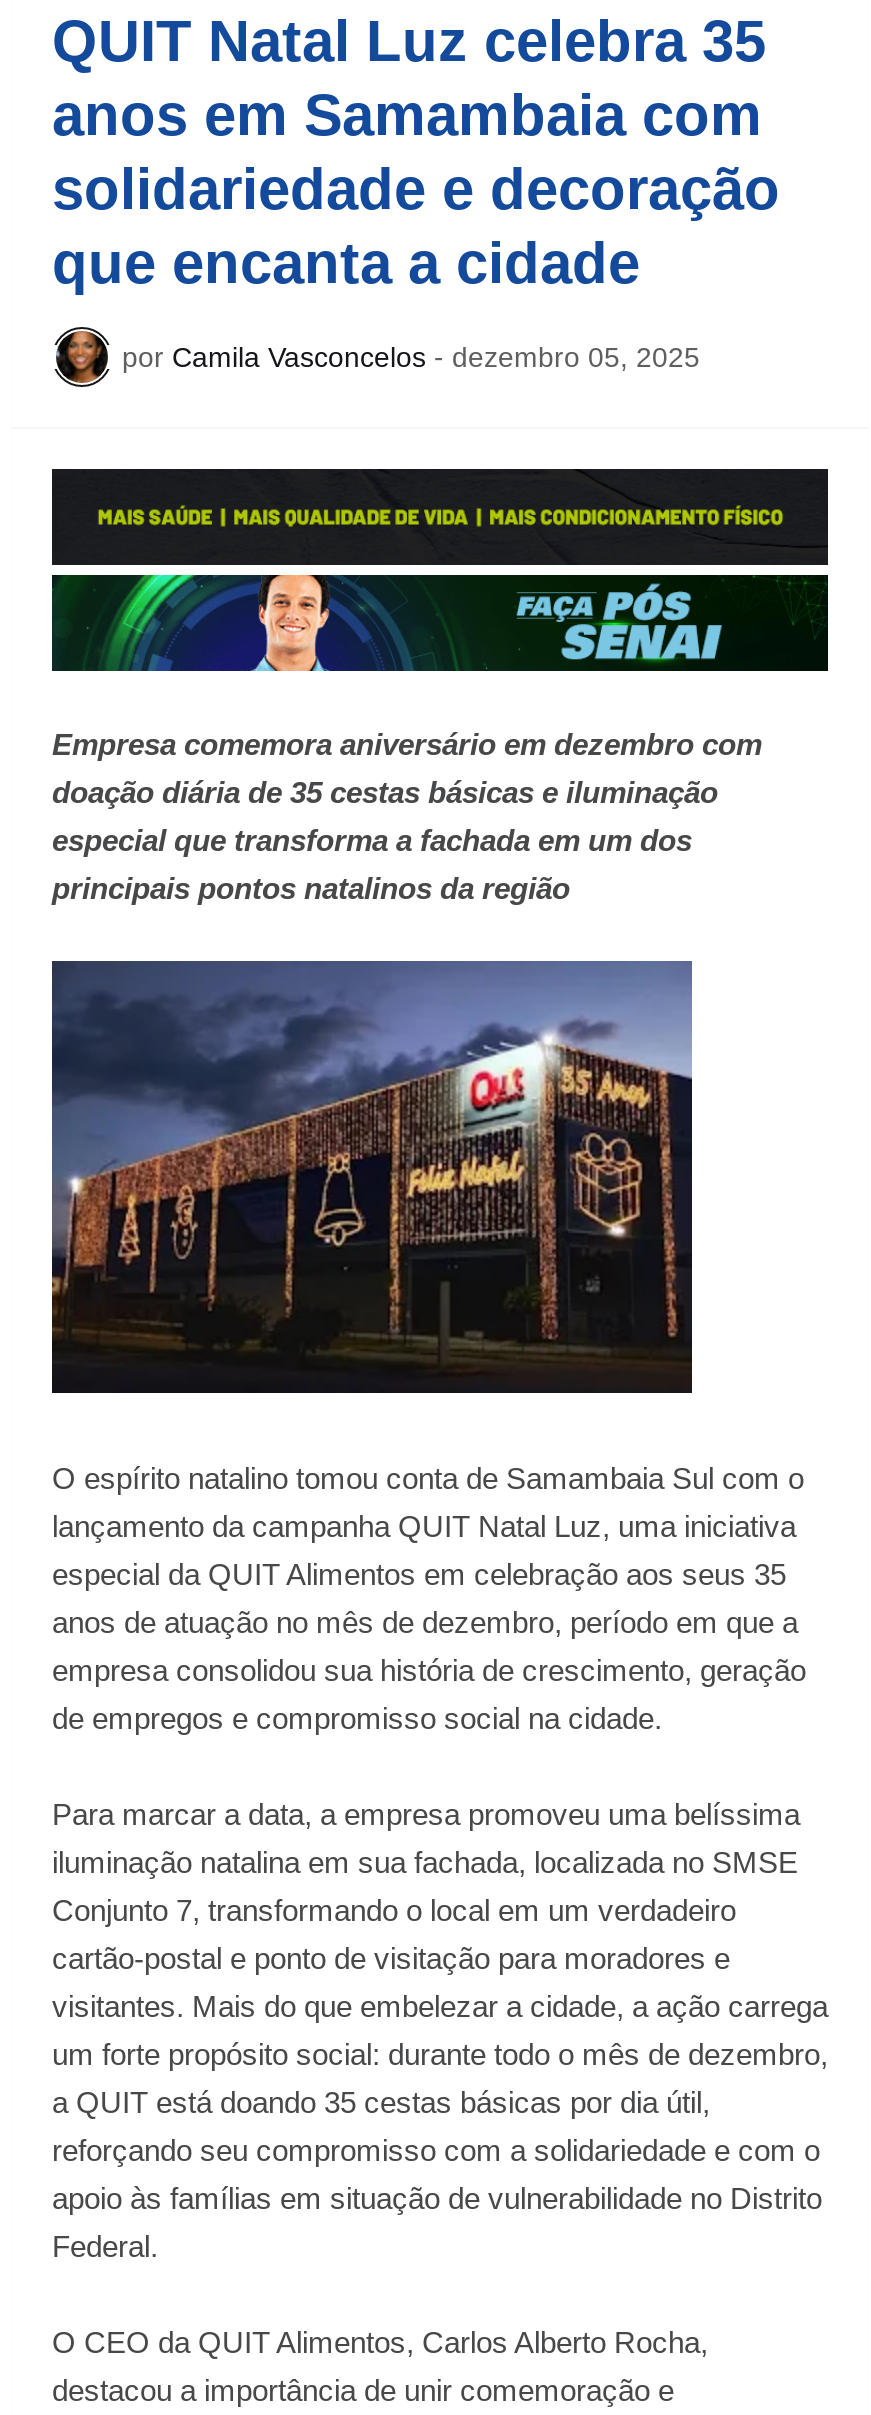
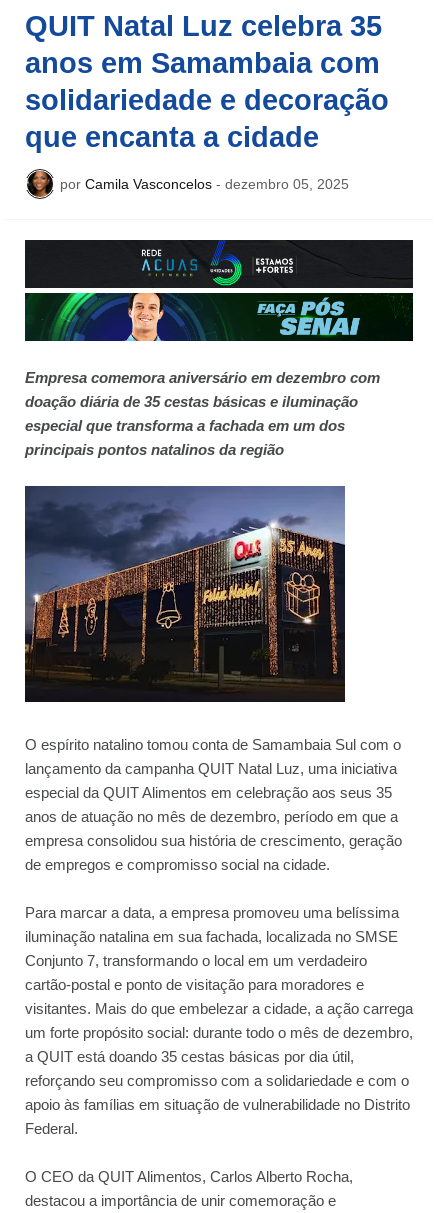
- [image]
+ [image]
